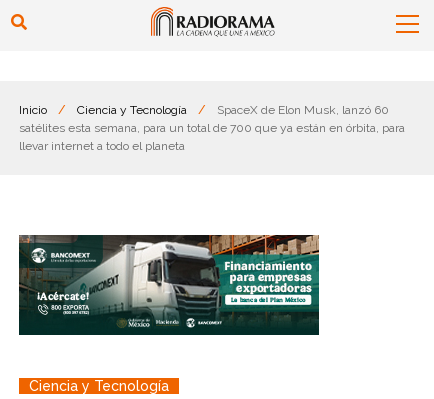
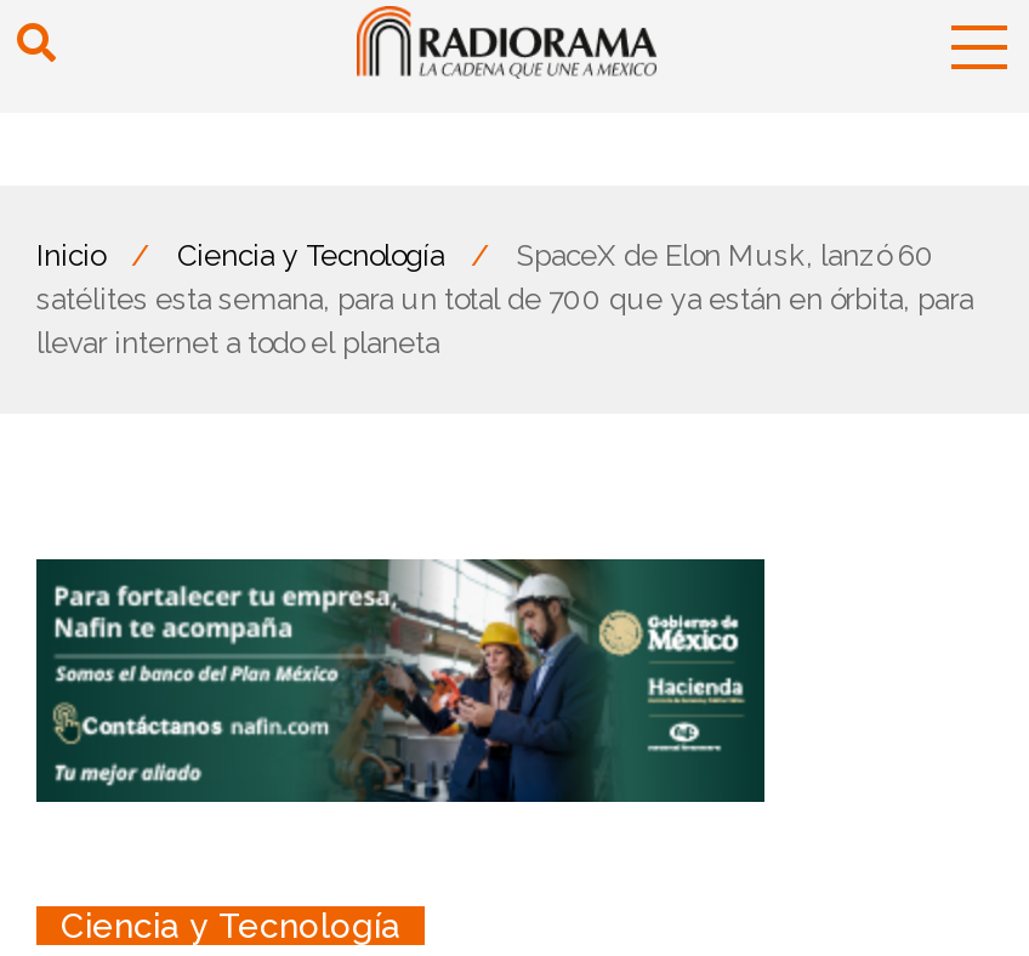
- [image]
+ [image]
